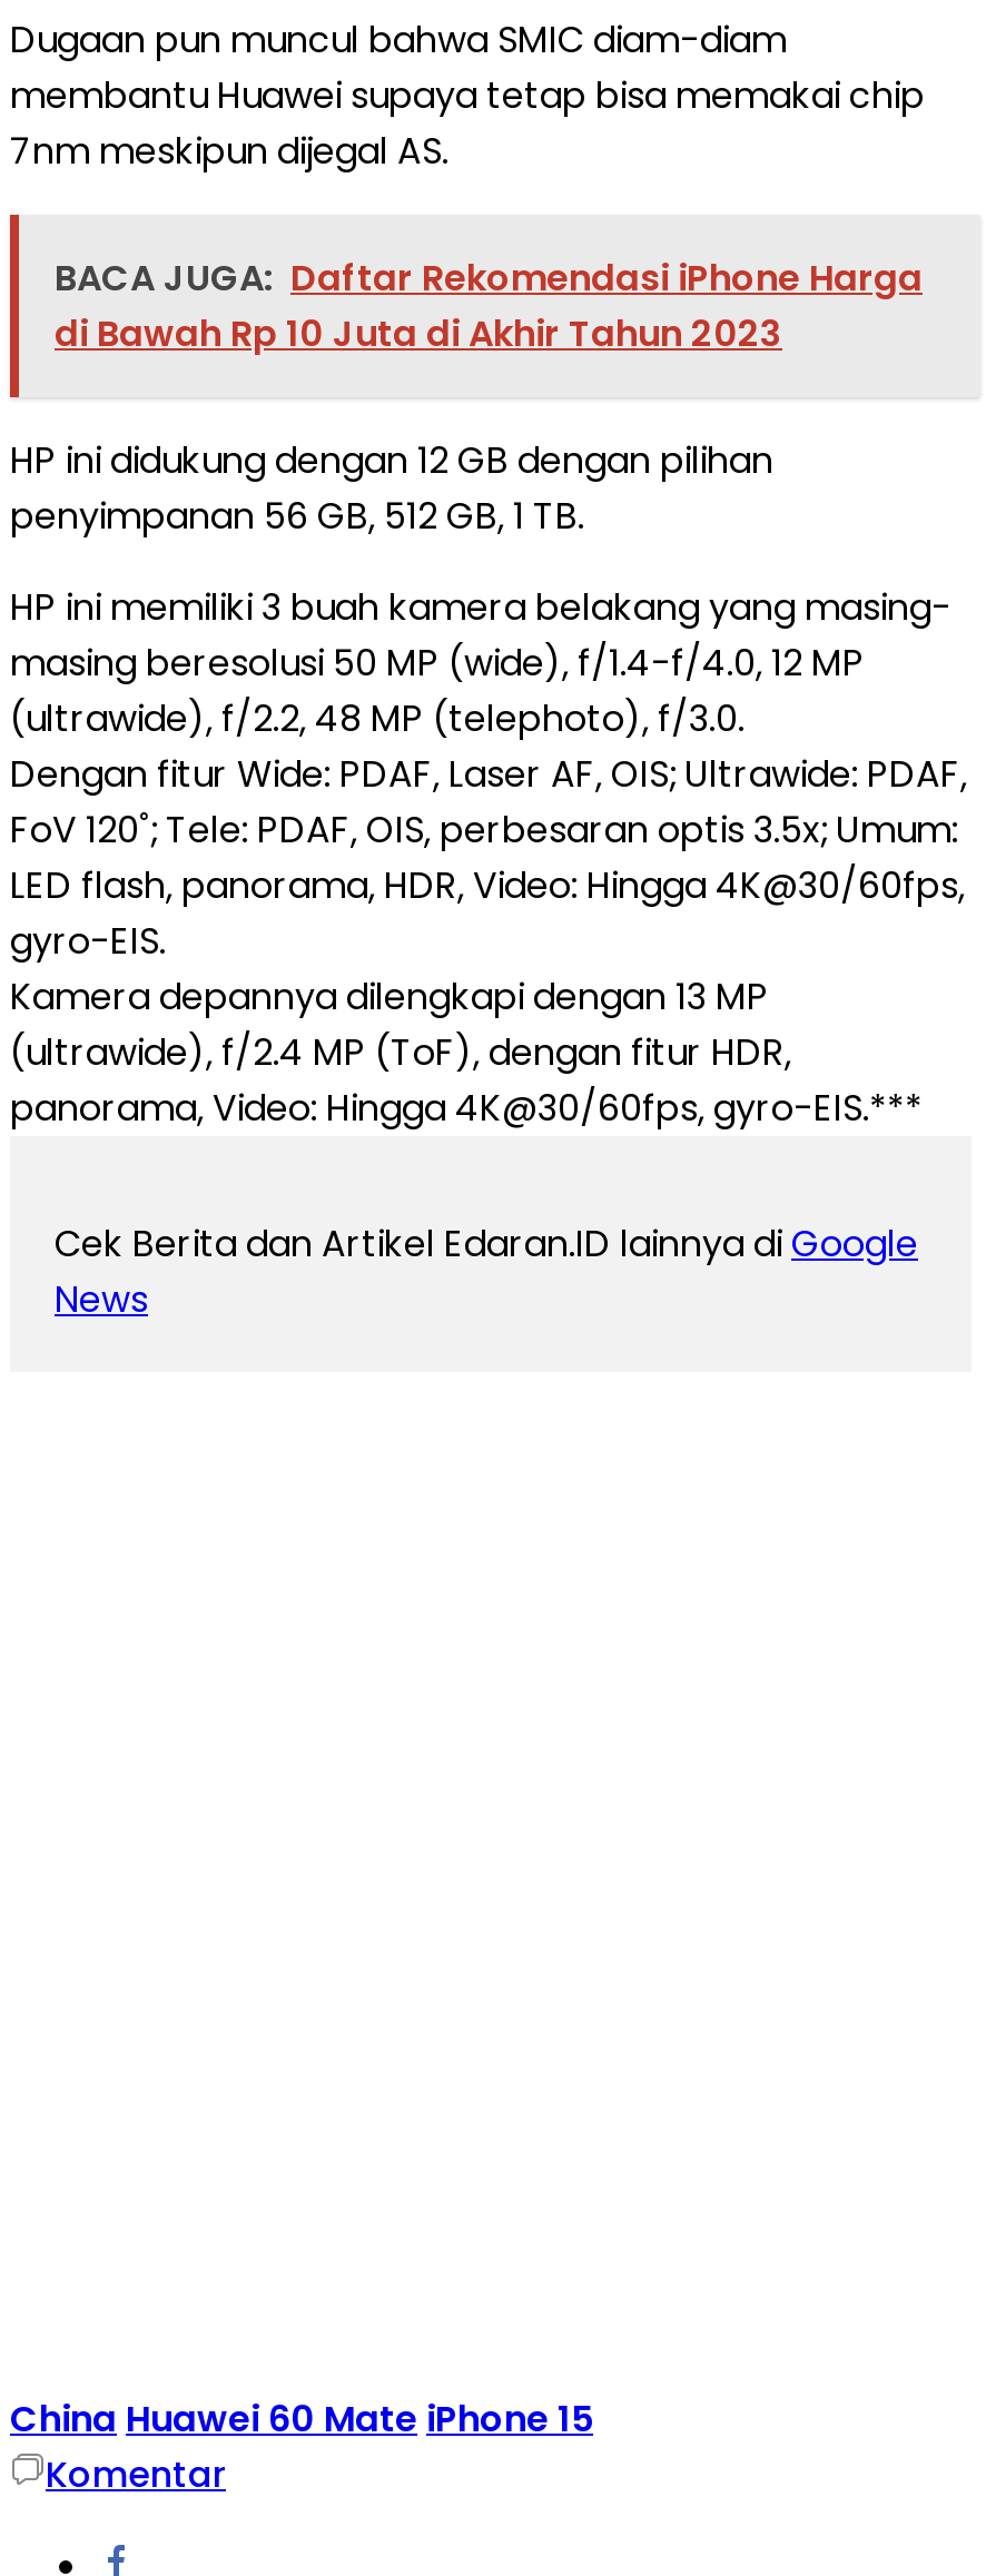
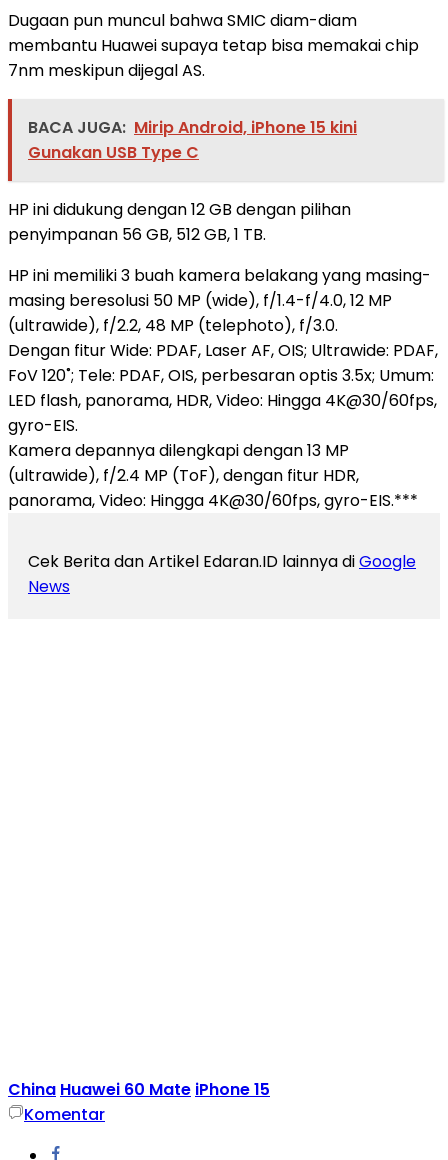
- BACA JUGA: Daftar Rekomendasi iPhone Harga
- di Bawah Rp 10 Juta di Akhir Tahun 2023
+ BACA JUGA: Mirip Android, iPhone 15 kini
+ Gunakan USB Type C
